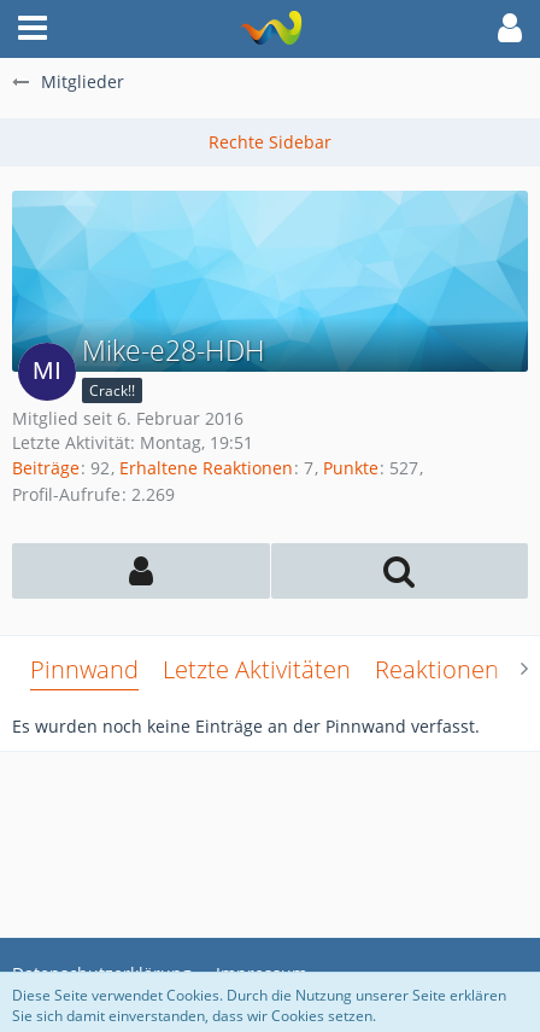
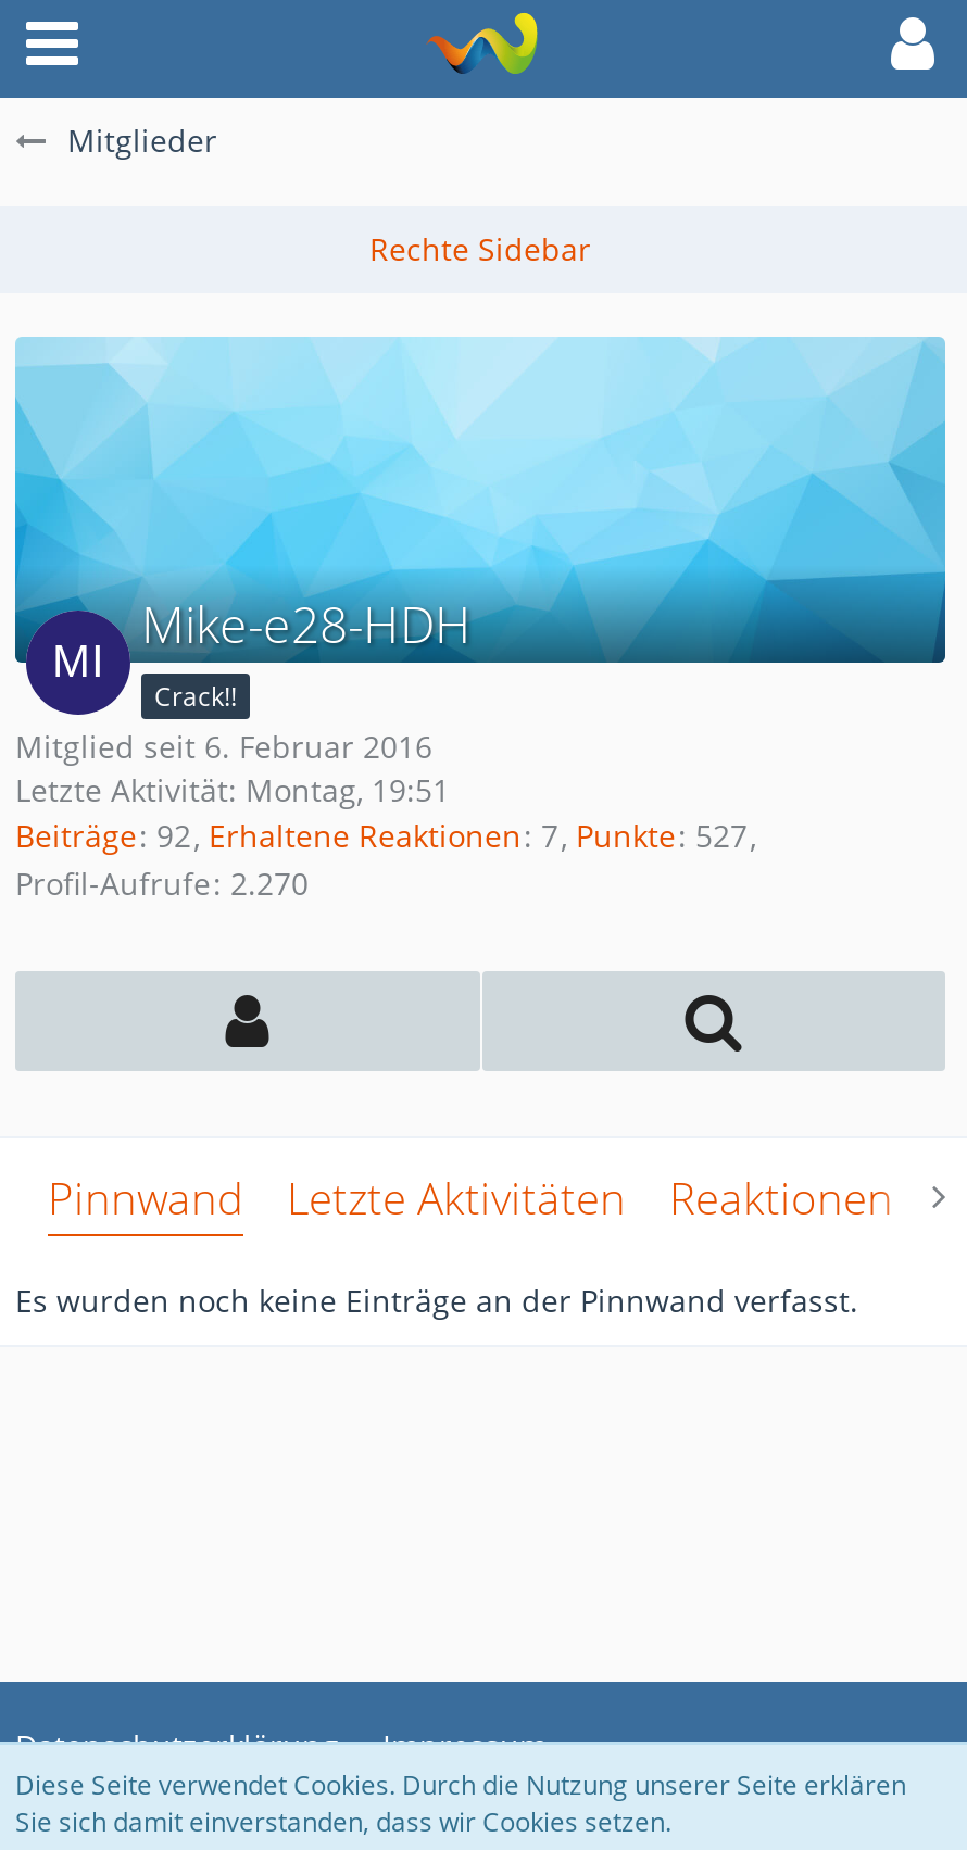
- Profil-Aufrufe 2.269
+ Profil-Aufrufe 2.270
